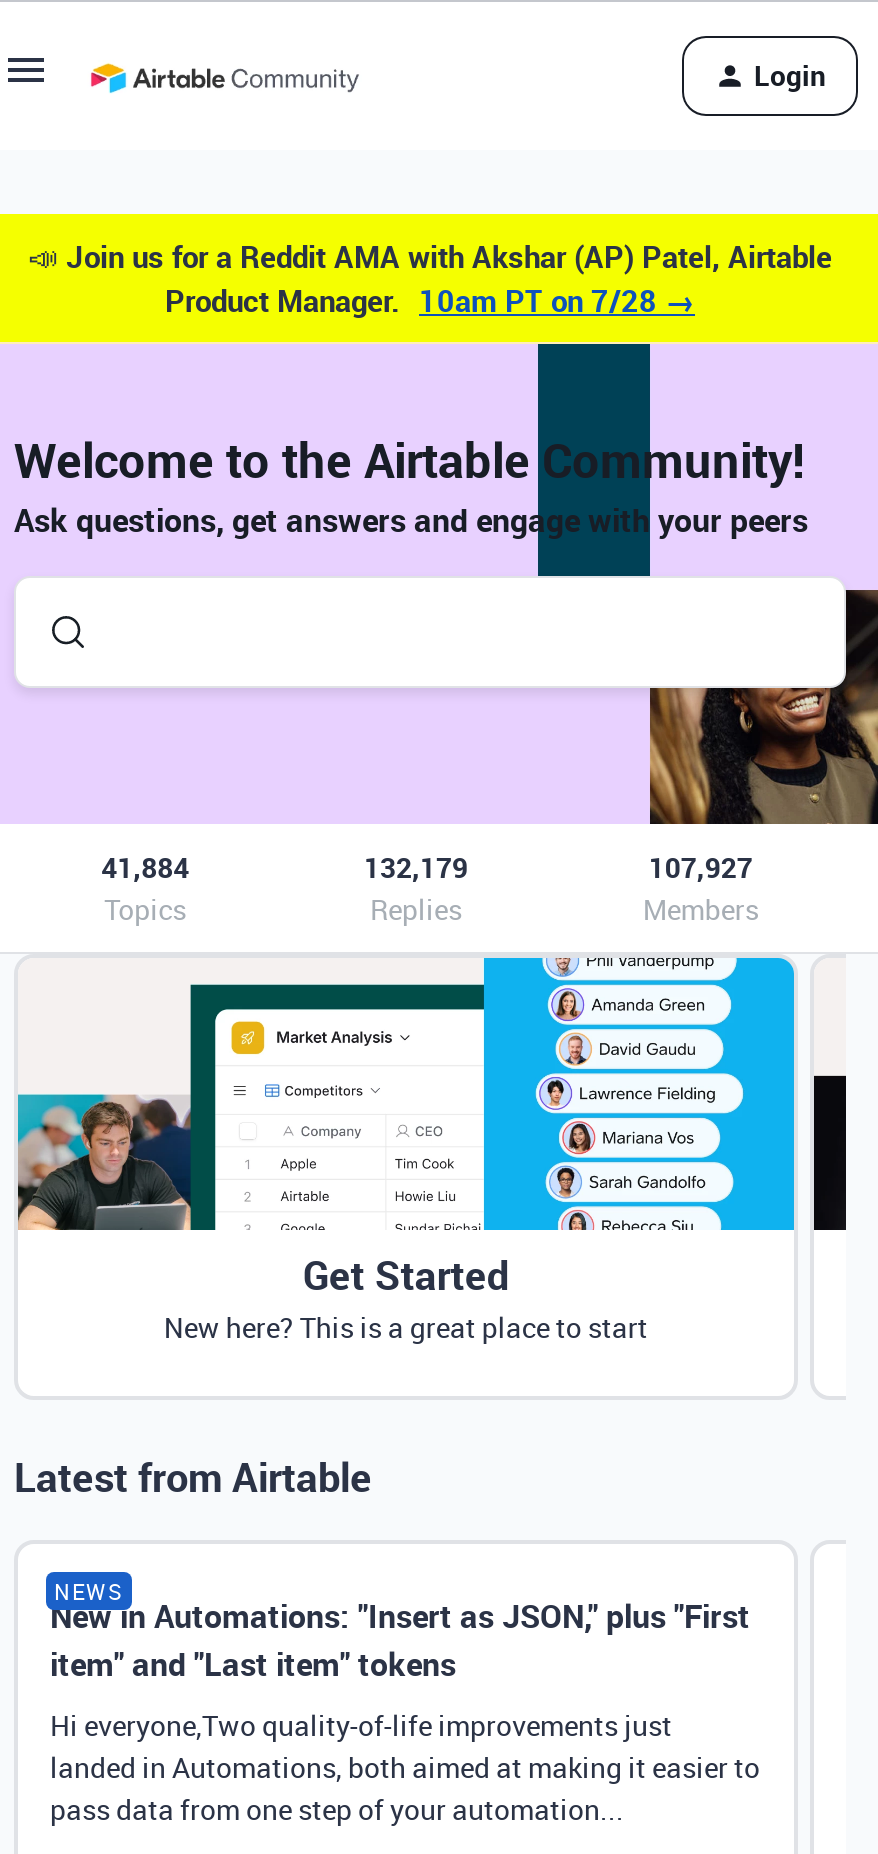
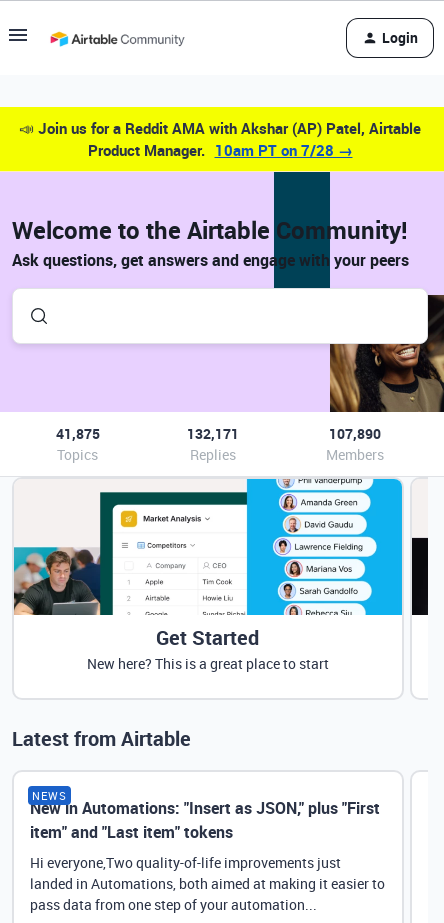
- 41,884
+ 41,875

- 132,179
+ 132,171

- 107,927
+ 107,890
